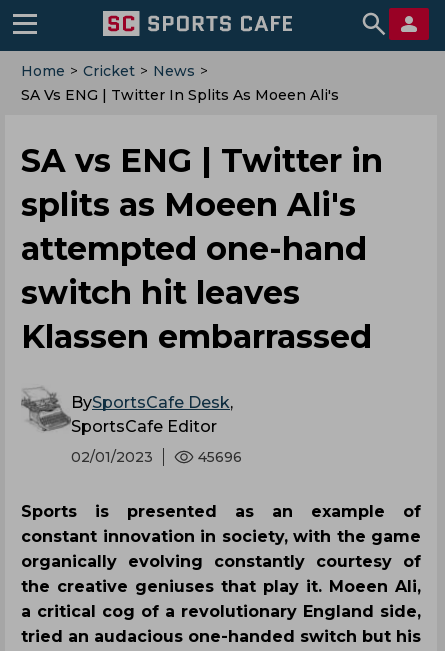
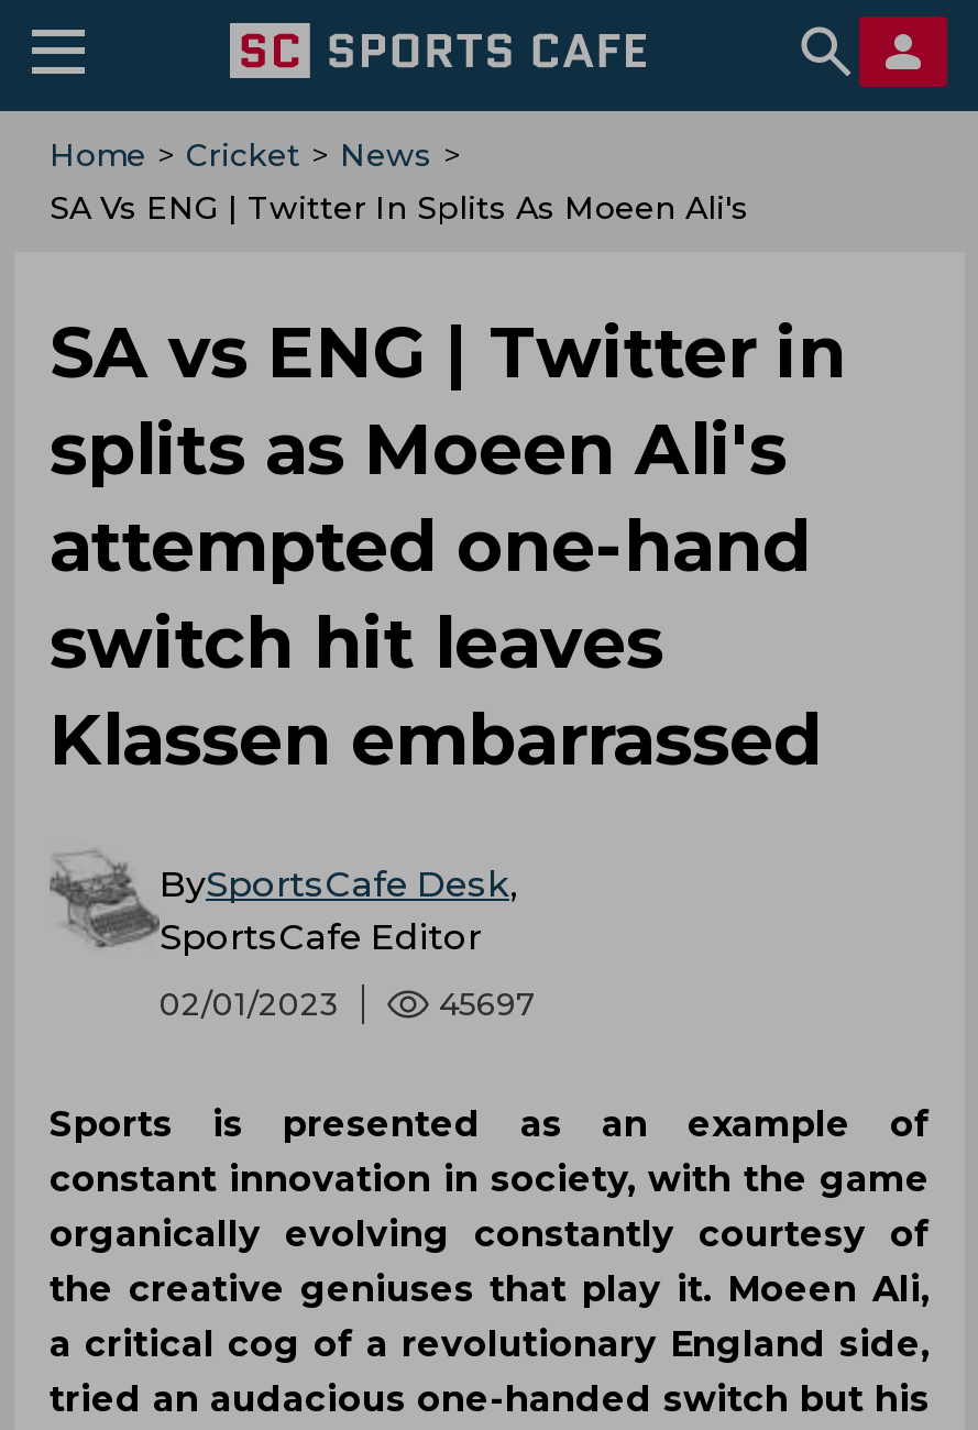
- 45696
+ 45697
